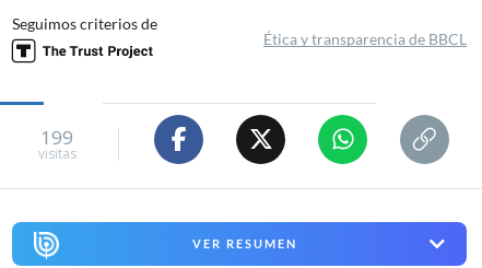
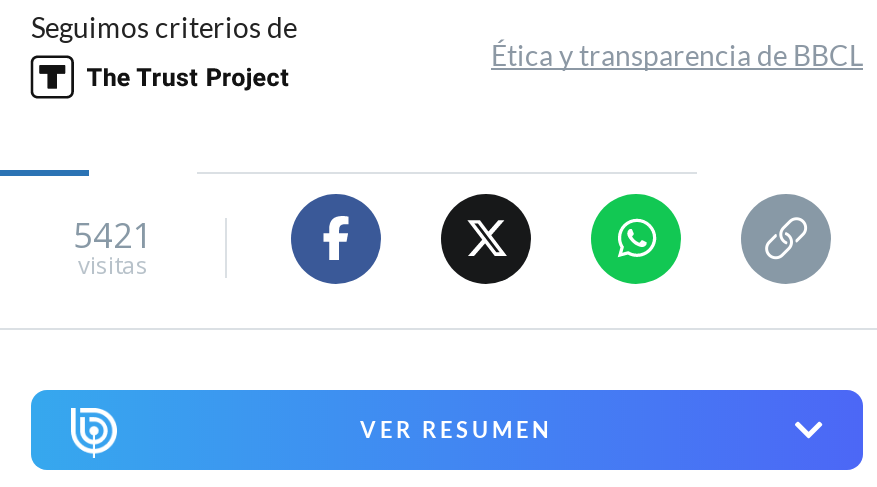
- 199
+ 5421
